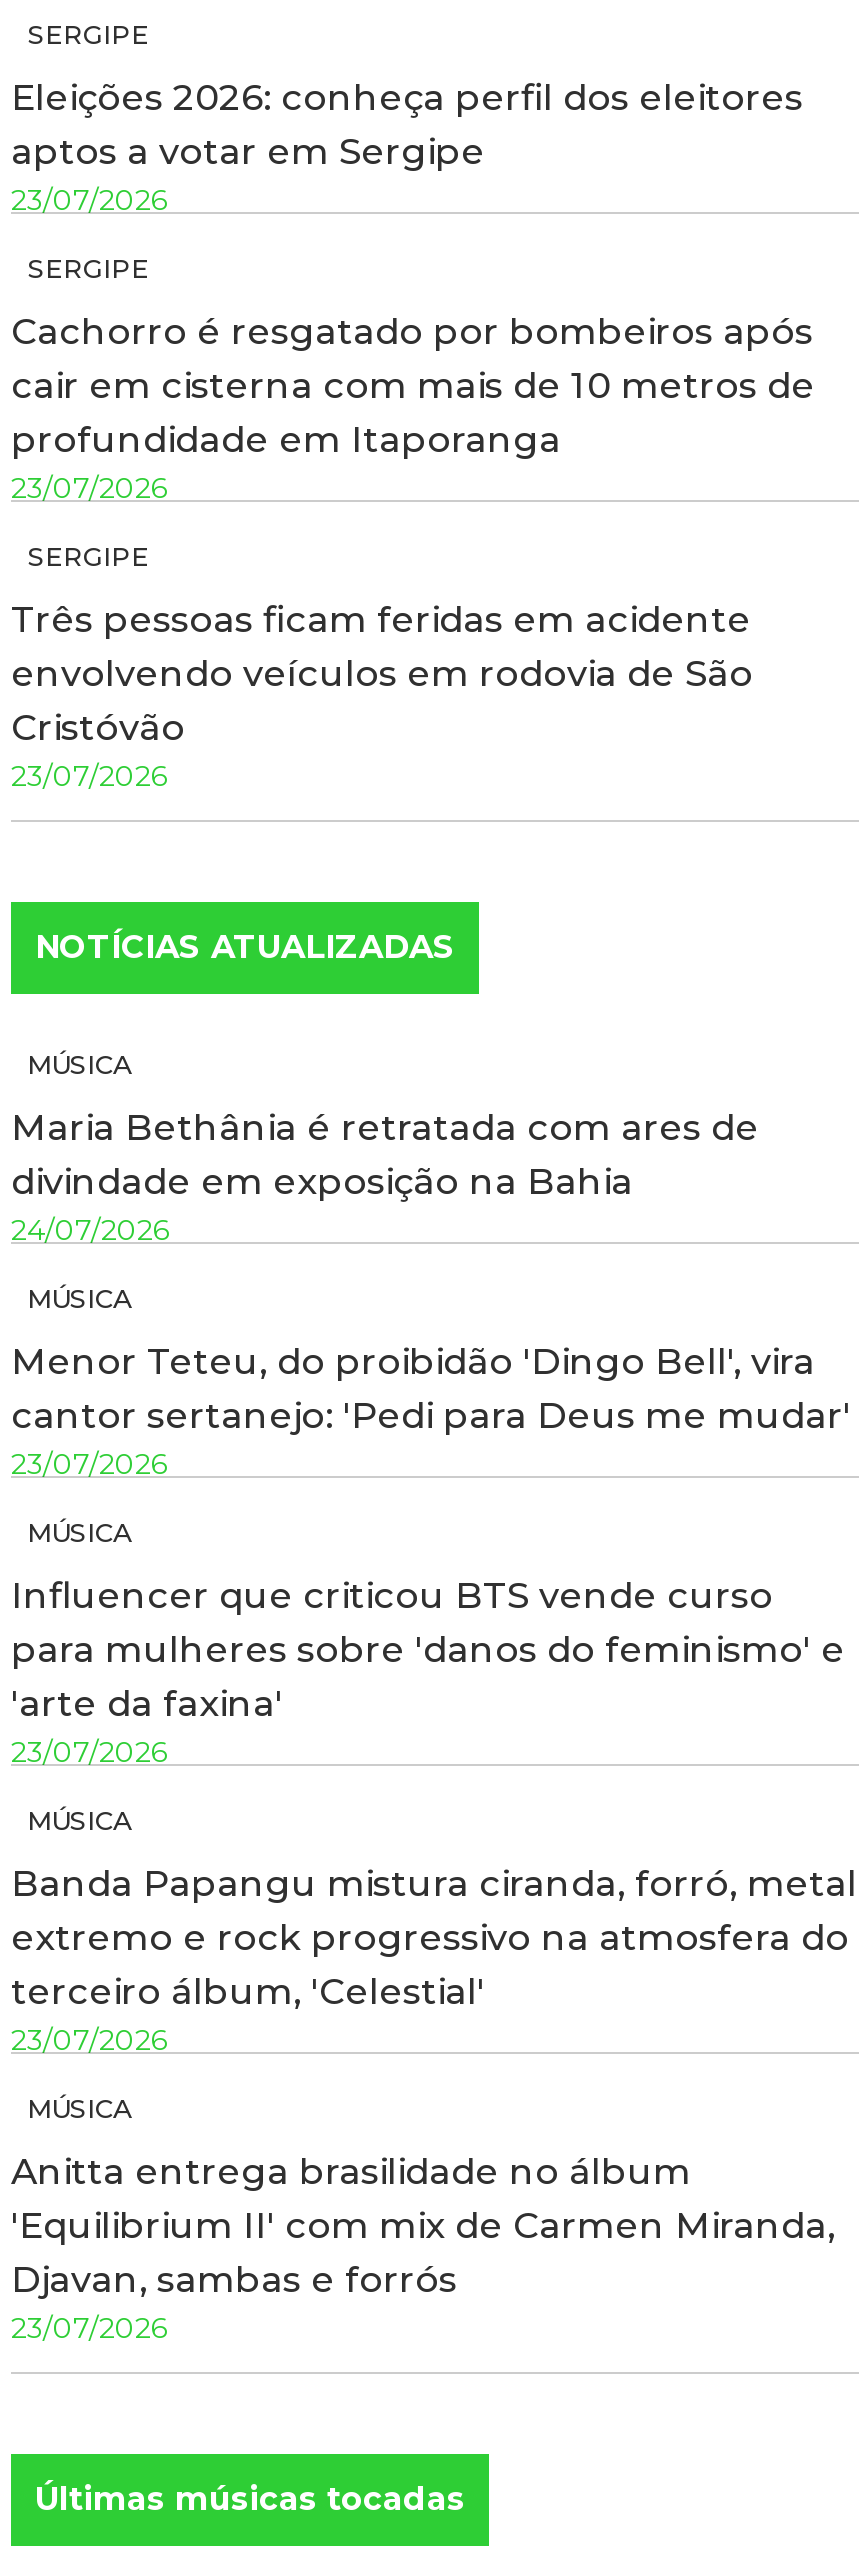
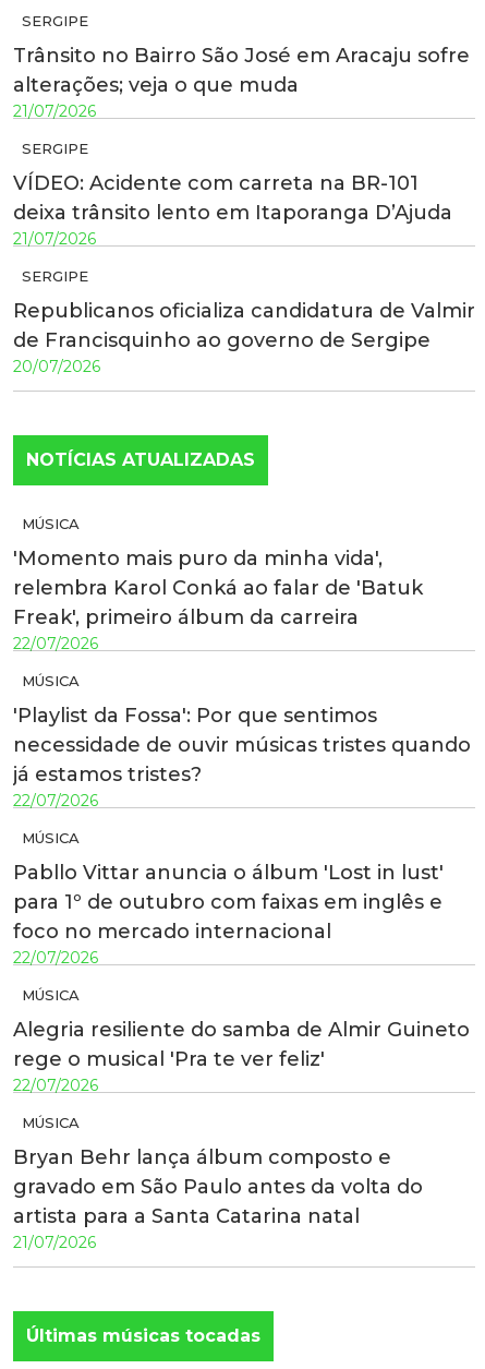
- Eleições 2026: conheça perfil dos eleitores
- aptos a votar em Sergipe
- 23/07/2026
+ Trânsito no Bairro São José em Aracaju sofre
+ alterações; veja o que muda
+ 21/07/2026

- Cachorro é resgatado por bombeiros após
- cair em cisterna com mais de 10 metros de
- profundidade em Itaporanga
- 23/07/2026
+ VÍDEO: Acidente com carreta na BR-101
+ deixa trânsito lento em Itaporanga D’Ajuda
+ 21/07/2026

- Três pessoas ficam feridas em acidente
- envolvendo veículos em rodovia de São
- Cristóvão
- 23/07/2026
+ Republicanos oficializa candidatura de Valmir
+ de Francisquinho ao governo de Sergipe
+ 20/07/2026

moved up: NOTÍCIAS ATUALIZADAS | MÚSICA

- Maria Bethânia é retratada com ares de
- divindade em exposição na Bahia
- 24/07/2026
+ 'Momento mais puro da minha vida',
+ relembra Karol Conká ao falar de 'Batuk
+ Freak', primeiro álbum da carreira
+ 22/07/2026

- Menor Teteu, do proibidão 'Dingo Bell', vira
- cantor sertanejo: 'Pedi para Deus me mudar'
- 23/07/2026
+ 'Playlist da Fossa': Por que sentimos
+ necessidade de ouvir músicas tristes quando
+ já estamos tristes?
+ 22/07/2026

- Influencer que criticou BTS vende curso
- para mulheres sobre 'danos do feminismo' e
- 'arte da faxina'
- 23/07/2026
+ Pabllo Vittar anuncia o álbum 'Lost in lust'
+ para 1º de outubro com faixas em inglês e
+ foco no mercado internacional
+ 22/07/2026

- Banda Papangu mistura ciranda, forró, metal
- extremo e rock progressivo na atmosfera do
- terceiro álbum, 'Celestial'
- 23/07/2026
+ Alegria resiliente do samba de Almir Guineto
+ rege o musical 'Pra te ver feliz'
+ 22/07/2026

- Anitta entrega brasilidade no álbum
- 'Equilibrium II' com mix de Carmen Miranda,
- Djavan, sambas e forrós
- 23/07/2026
+ Bryan Behr lança álbum composto e
+ gravado em São Paulo antes da volta do
+ artista para a Santa Catarina natal
+ 21/07/2026
